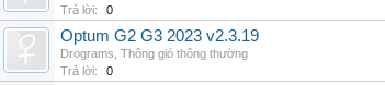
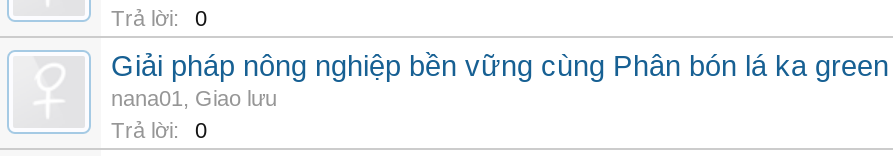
- Optum G2 G3 2023 v2.3.19
- Drograms, Thông gió thông thường
+ Giải pháp nông nghiệp bền vững cùng Phân bón lá ka green
+ nana01, Giao lưu
